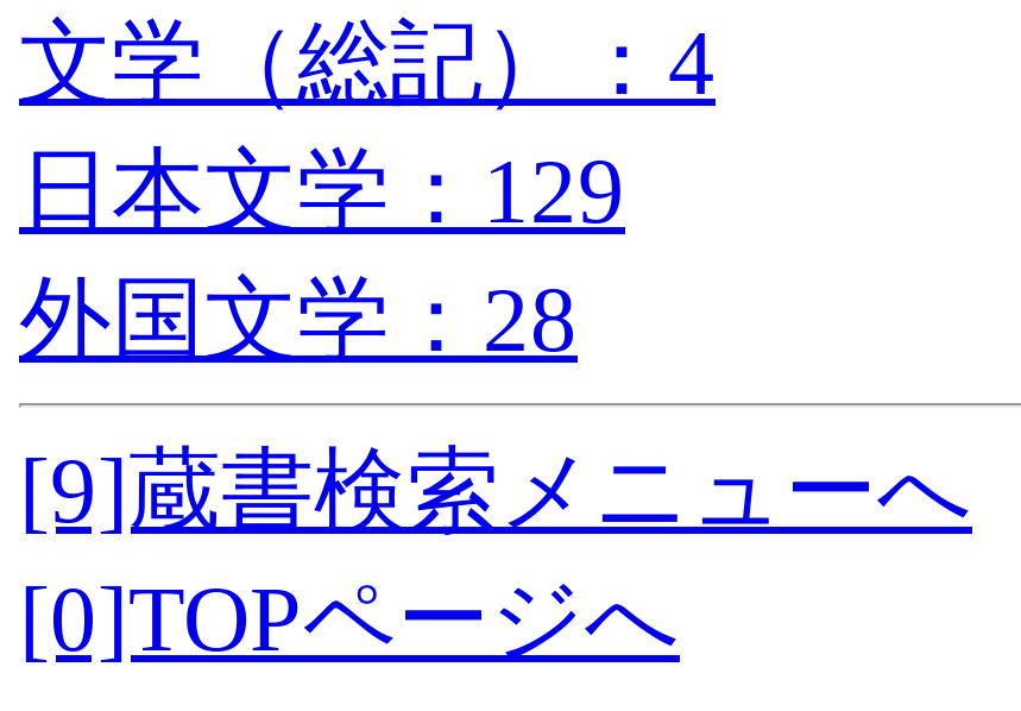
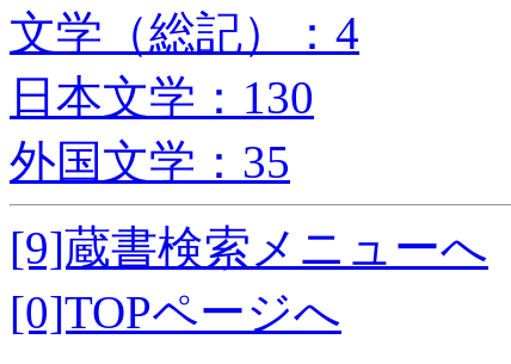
- 日本文学：129
+ 日本文学：130

- 外国文学：28
+ 外国文学：35
